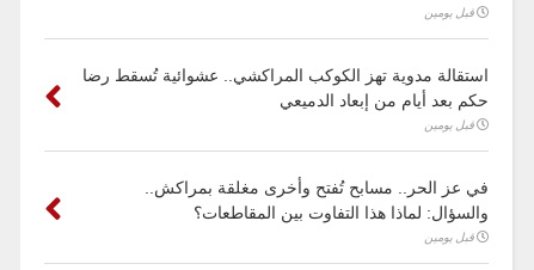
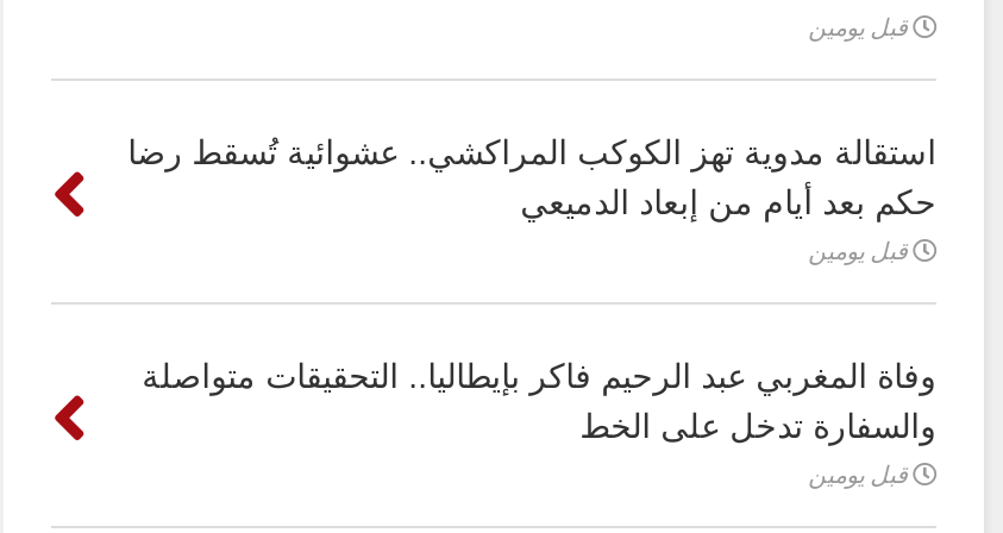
- في عز الحر.. مسابح تُفتح وأخرى مغلقة بمراكش..
- والسؤال: لماذا هذا التفاوت بين المقاطعات؟
+ وفاة المغربي عبد الرحيم فاكر بإيطاليا.. التحقيقات متواصلة
+ والسفارة تدخل على الخط
